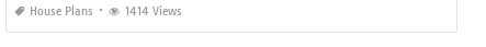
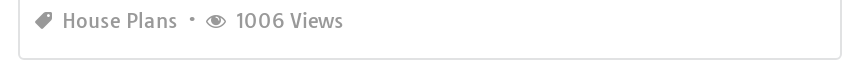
- 1414 Views
+ 1006 Views
